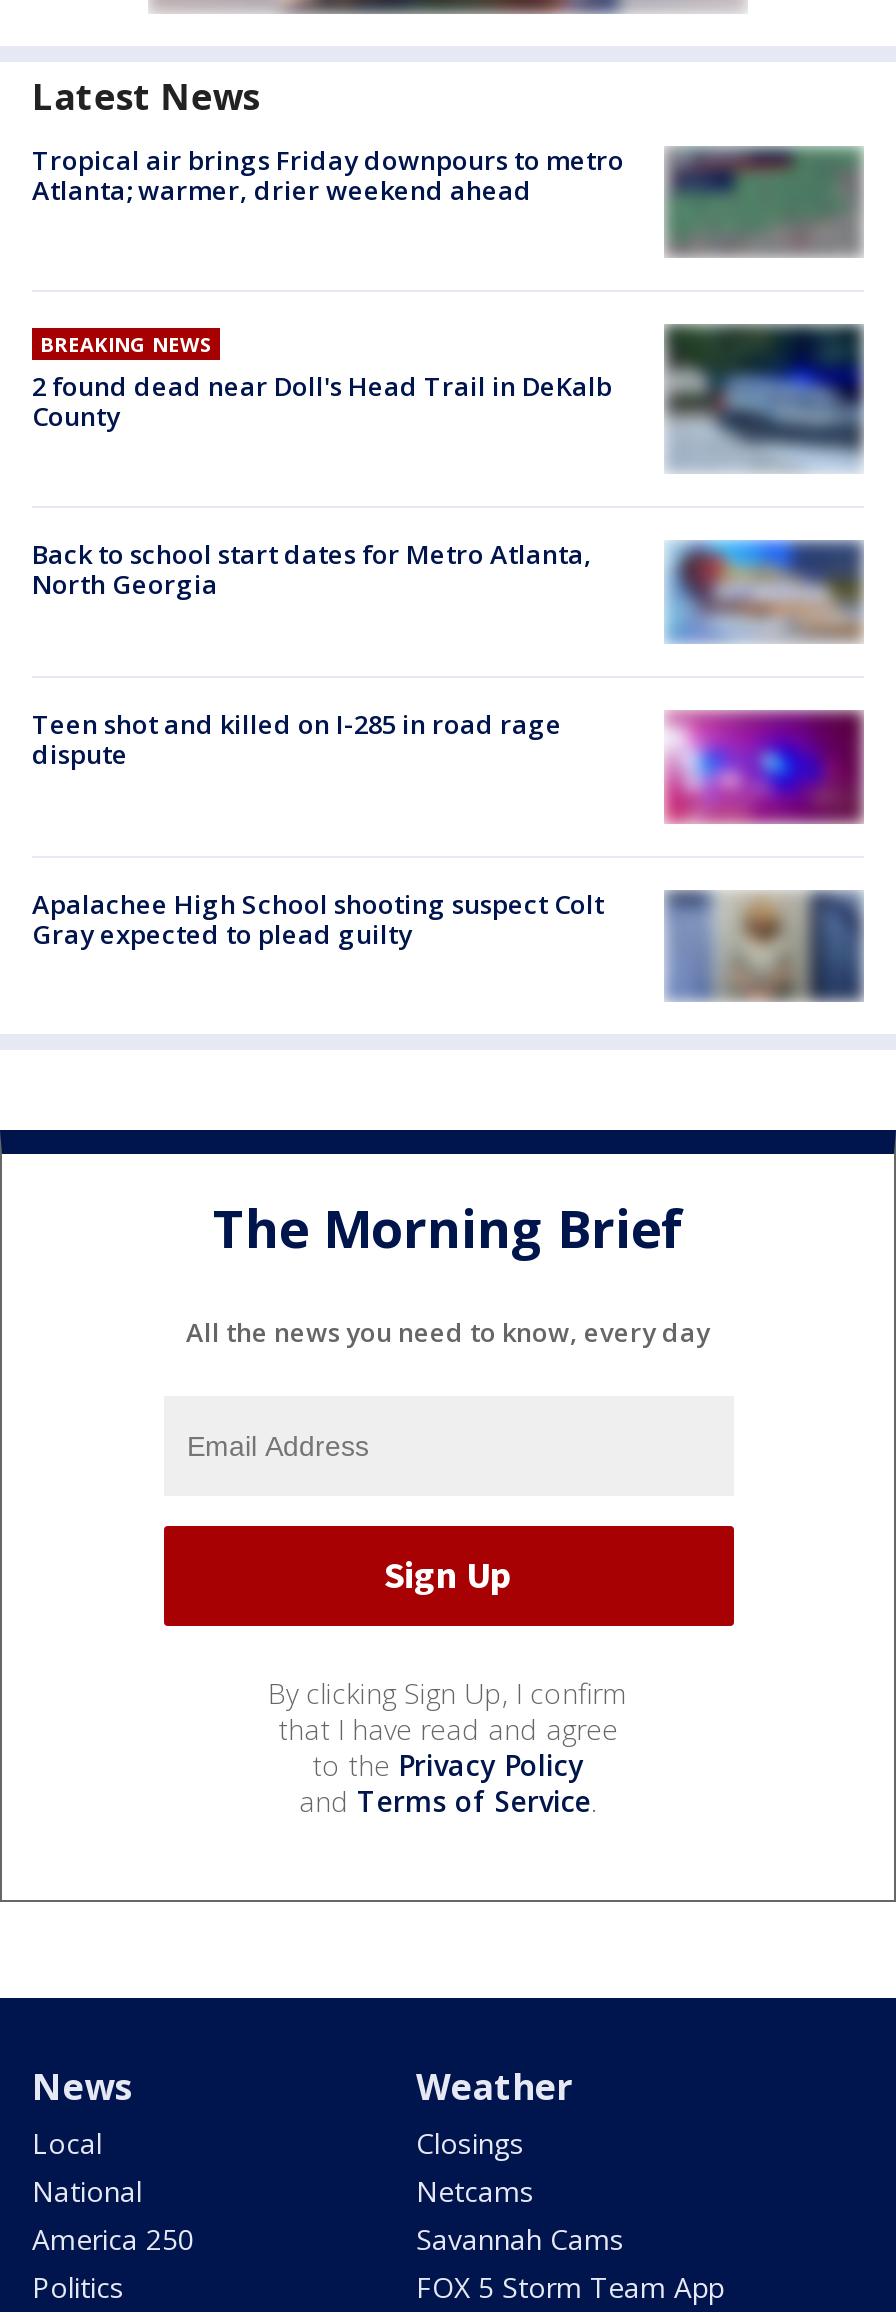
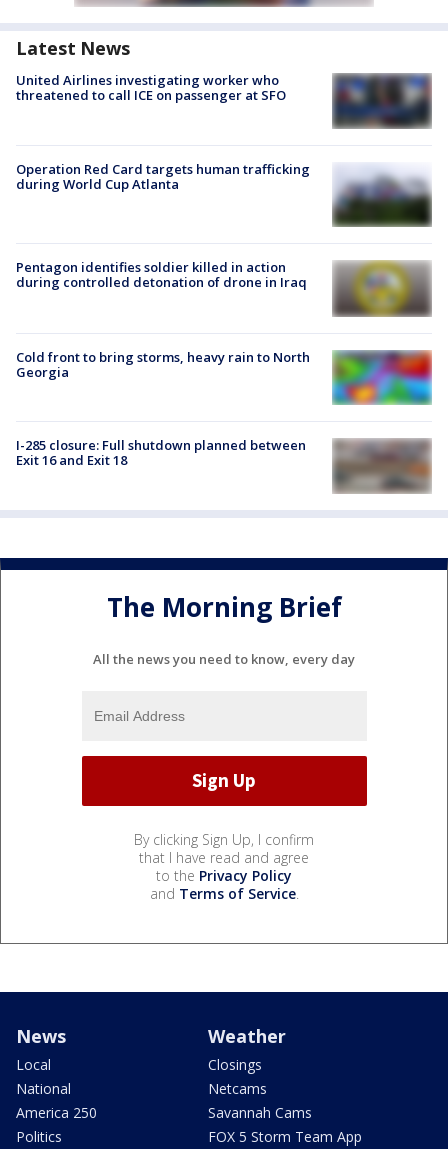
- Tropical air brings Friday downpours to metro
- Atlanta; warmer, drier weekend ahead
+ United Airlines investigating worker who
+ threatened to call ICE on passenger at SFO

- [image]
+ [image]

- [image]
- BREAKING NEWS
- 2 found dead near Doll's Head Trail in DeKalb
- County
+ [image]
+ Operation Red Card targets human trafficking
+ during World Cup Atlanta

- [image]
- Back to school start dates for Metro Atlanta,
- North Georgia
+ [image]
+ Pentagon identifies soldier killed in action
+ during controlled detonation of drone in Iraq

- Teen shot and killed on I-285 in road rage
- dispute
+ Cold front to bring storms, heavy rain to North
+ Georgia

- [image]
+ [image]

- [image]
- Apalachee High School shooting suspect Colt
- Gray expected to plead guilty
+ [image]
+ I-285 closure: Full shutdown planned between
+ Exit 16 and Exit 18
